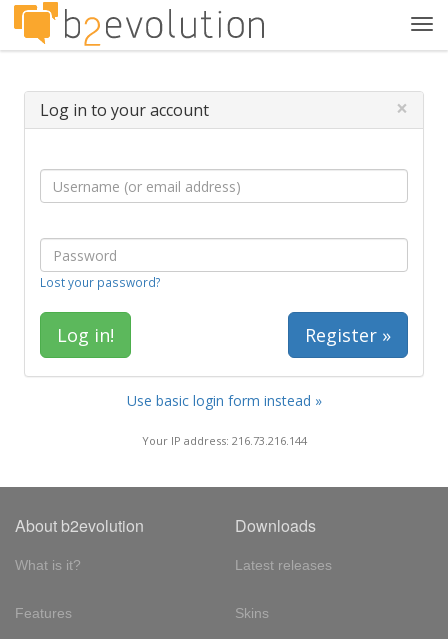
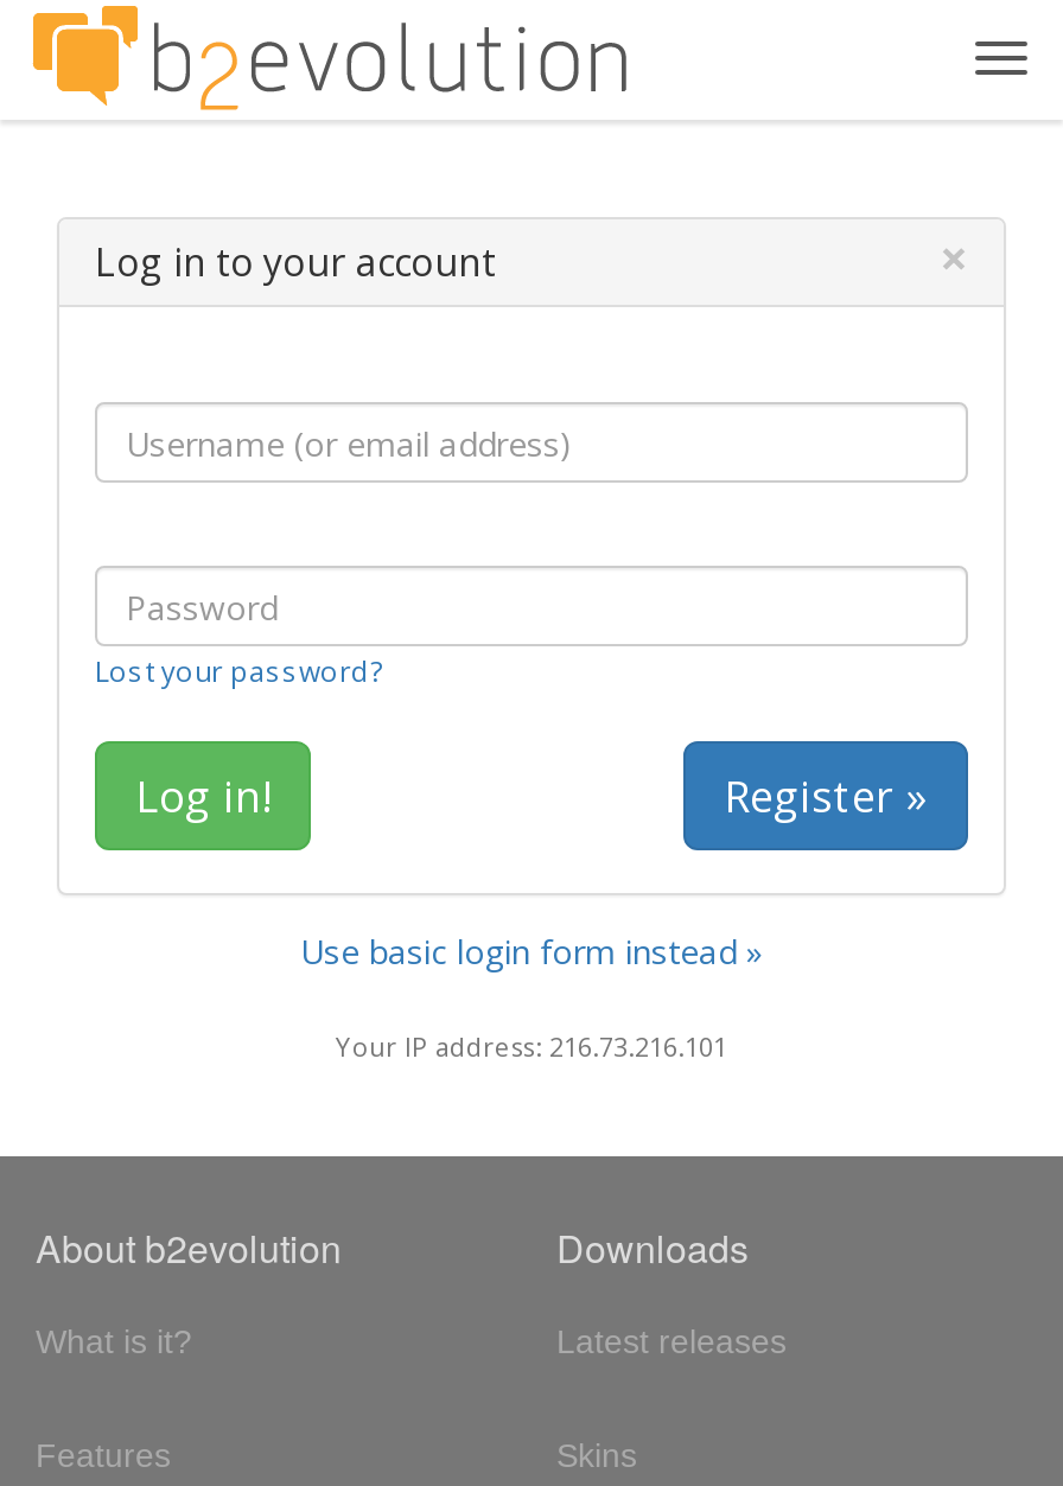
- Your IP address: 216.73.216.144
+ Your IP address: 216.73.216.101
